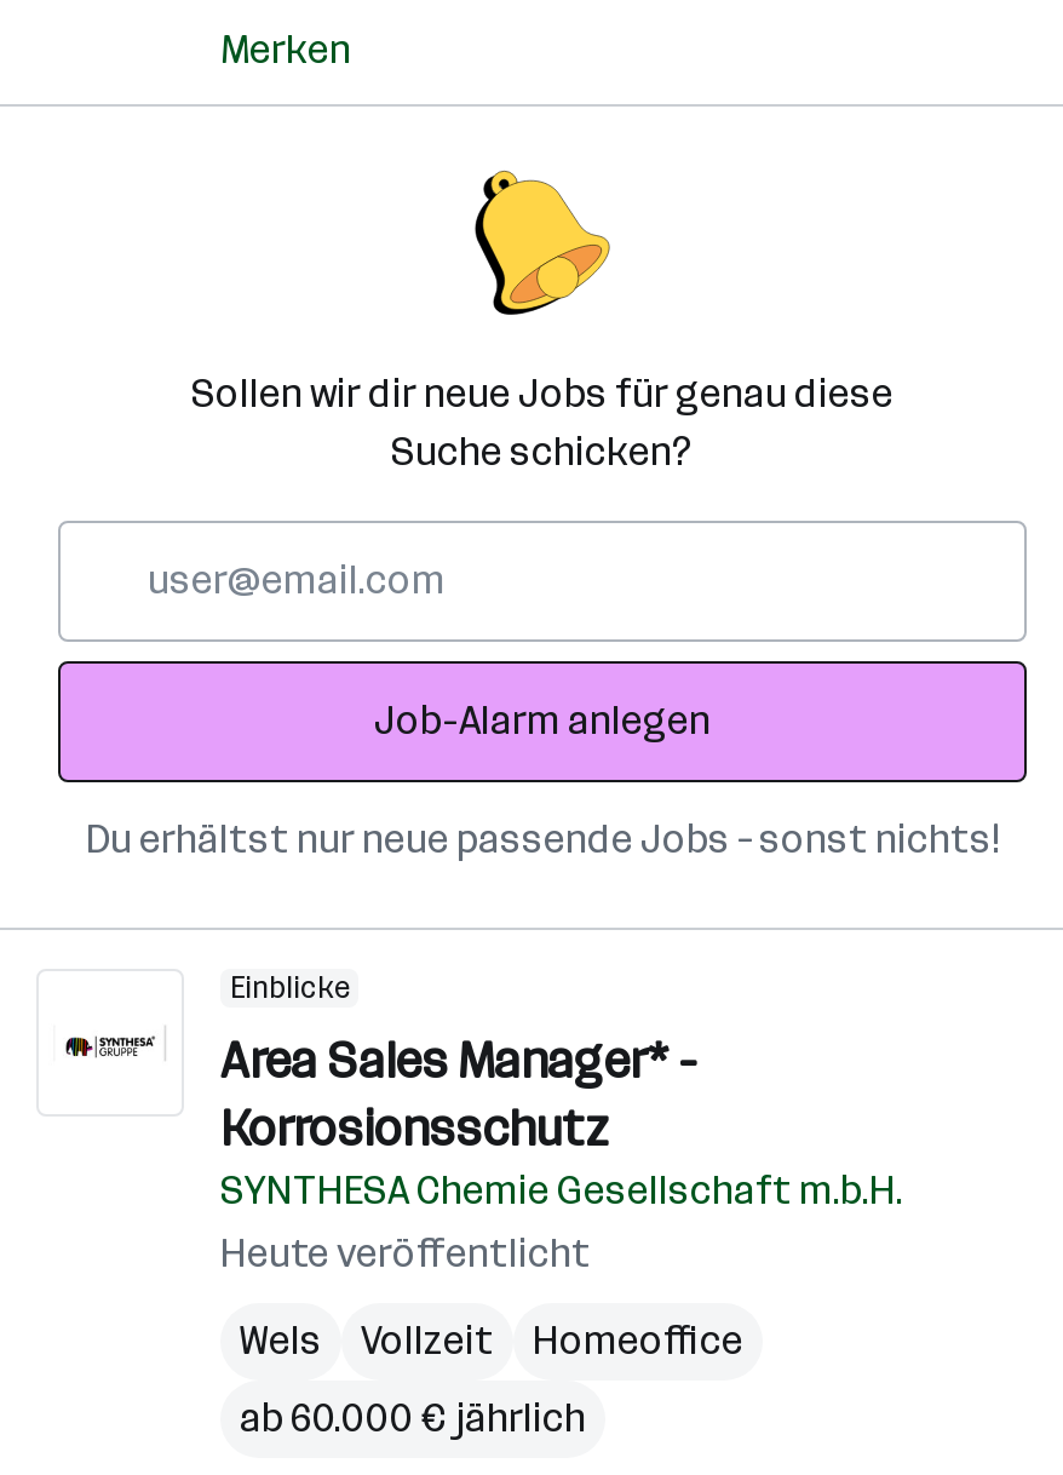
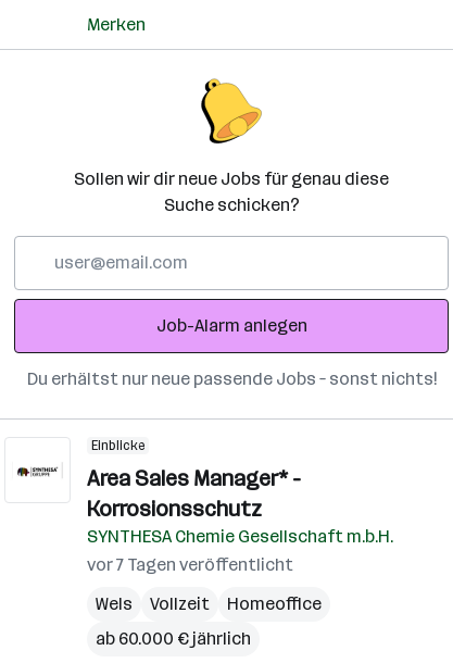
- Heute veröffentlicht
+ vor 7 Tagen veröffentlicht
